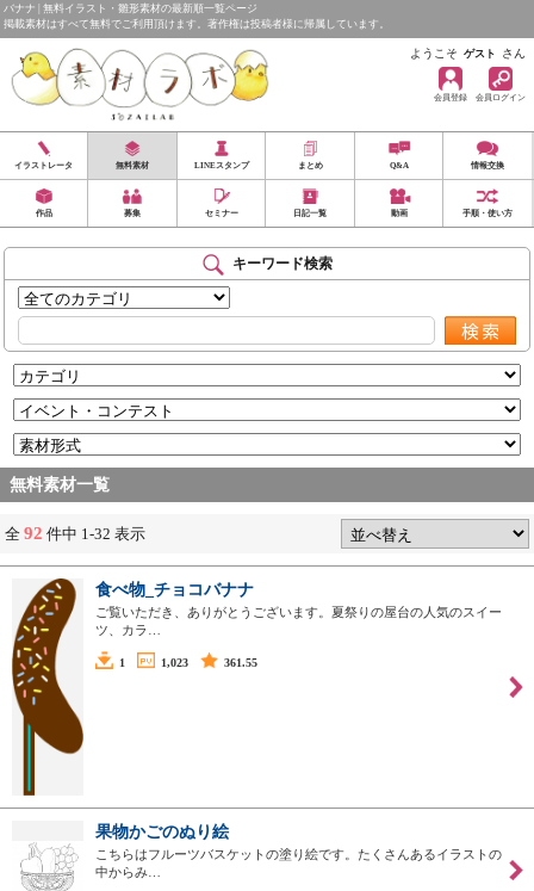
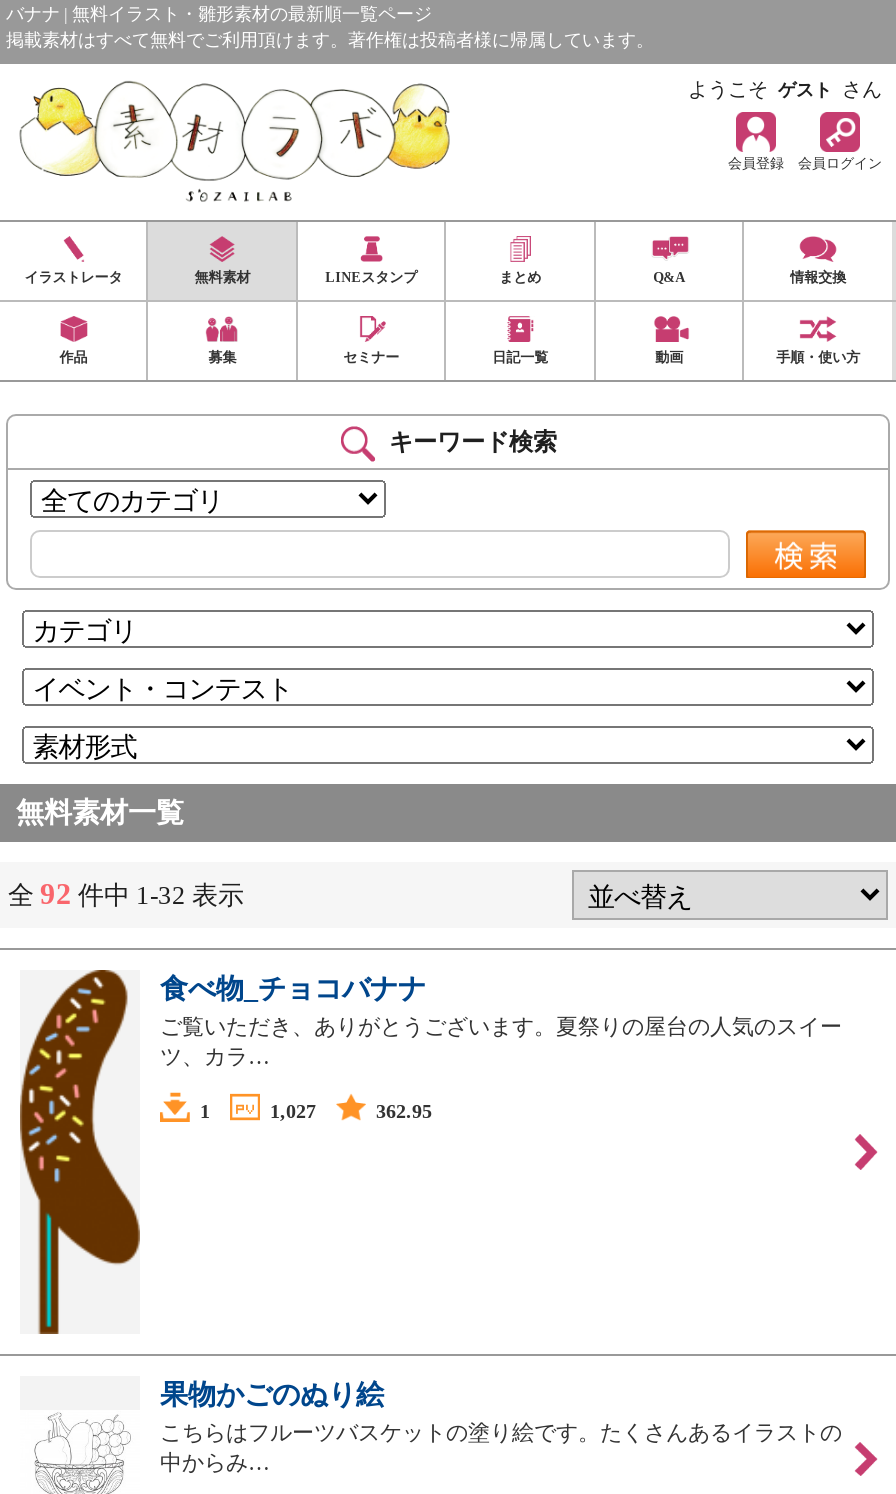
- 1,023
+ 1,027

- 361.55
+ 362.95
